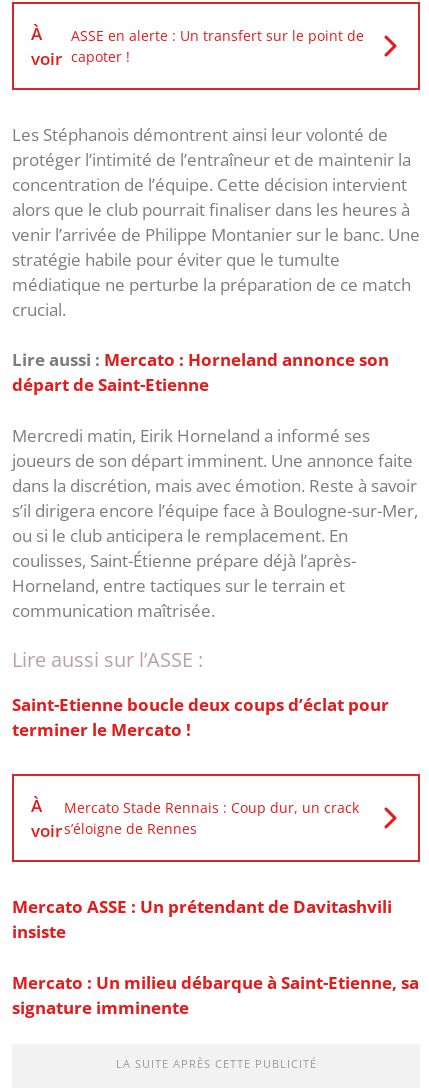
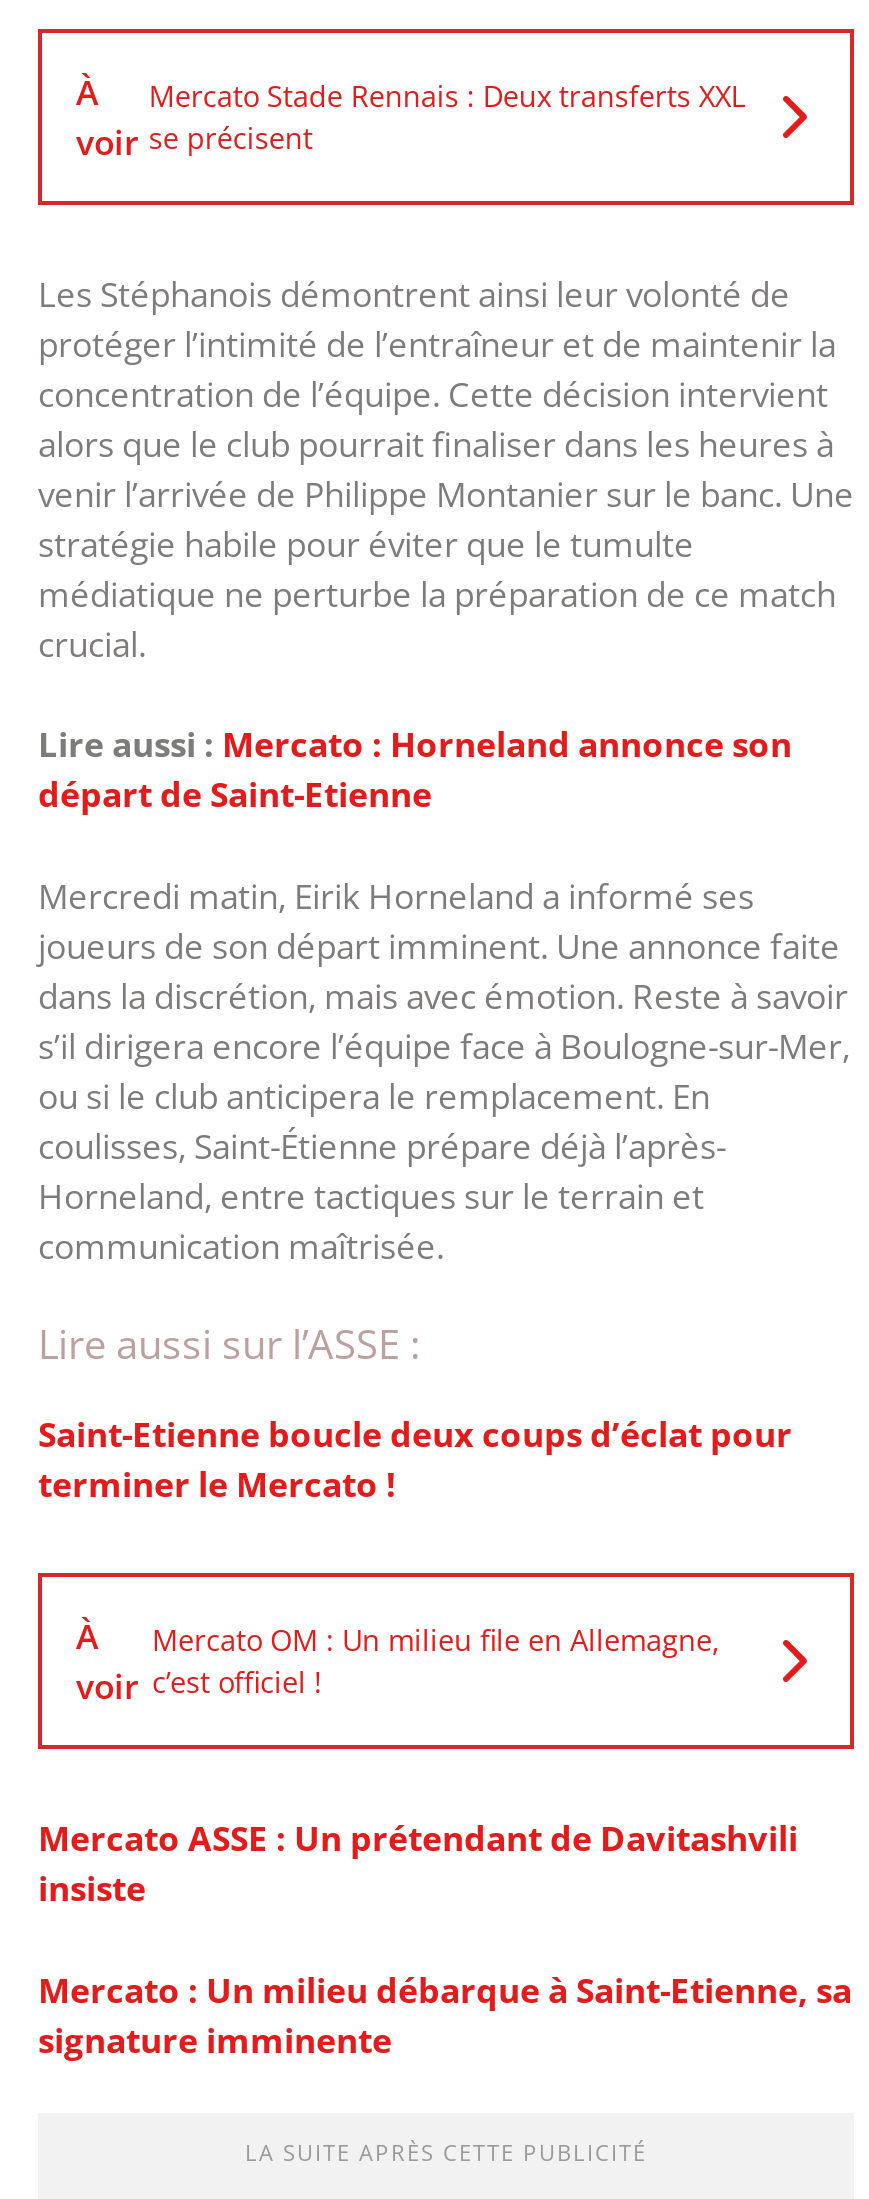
- ASSE en alerte : Un transfert sur le point de
- capoter !
+ Mercato Stade Rennais : Deux transferts XXL
+ se précisent

- Mercato Stade Rennais : Coup dur, un crack
- s’éloigne de Rennes
+ Mercato OM : Un milieu file en Allemagne,
+ c’est officiel !
